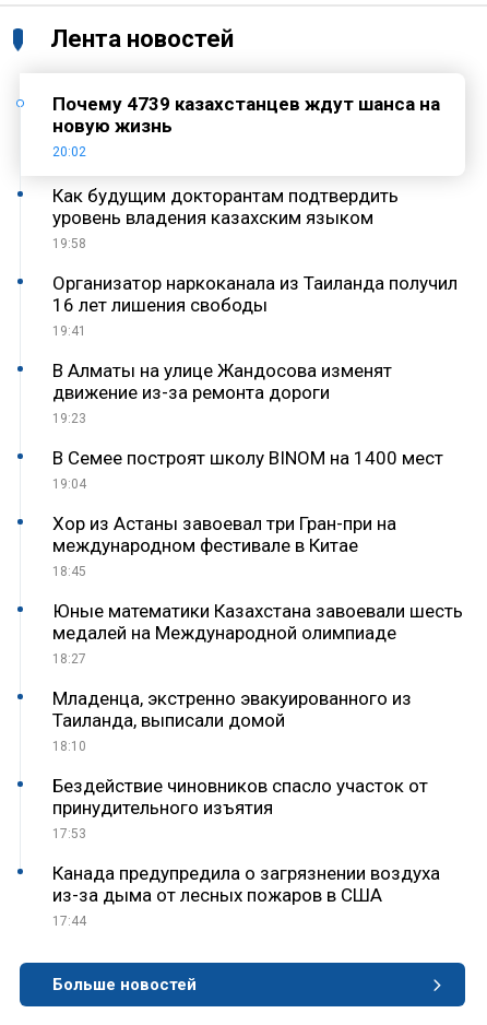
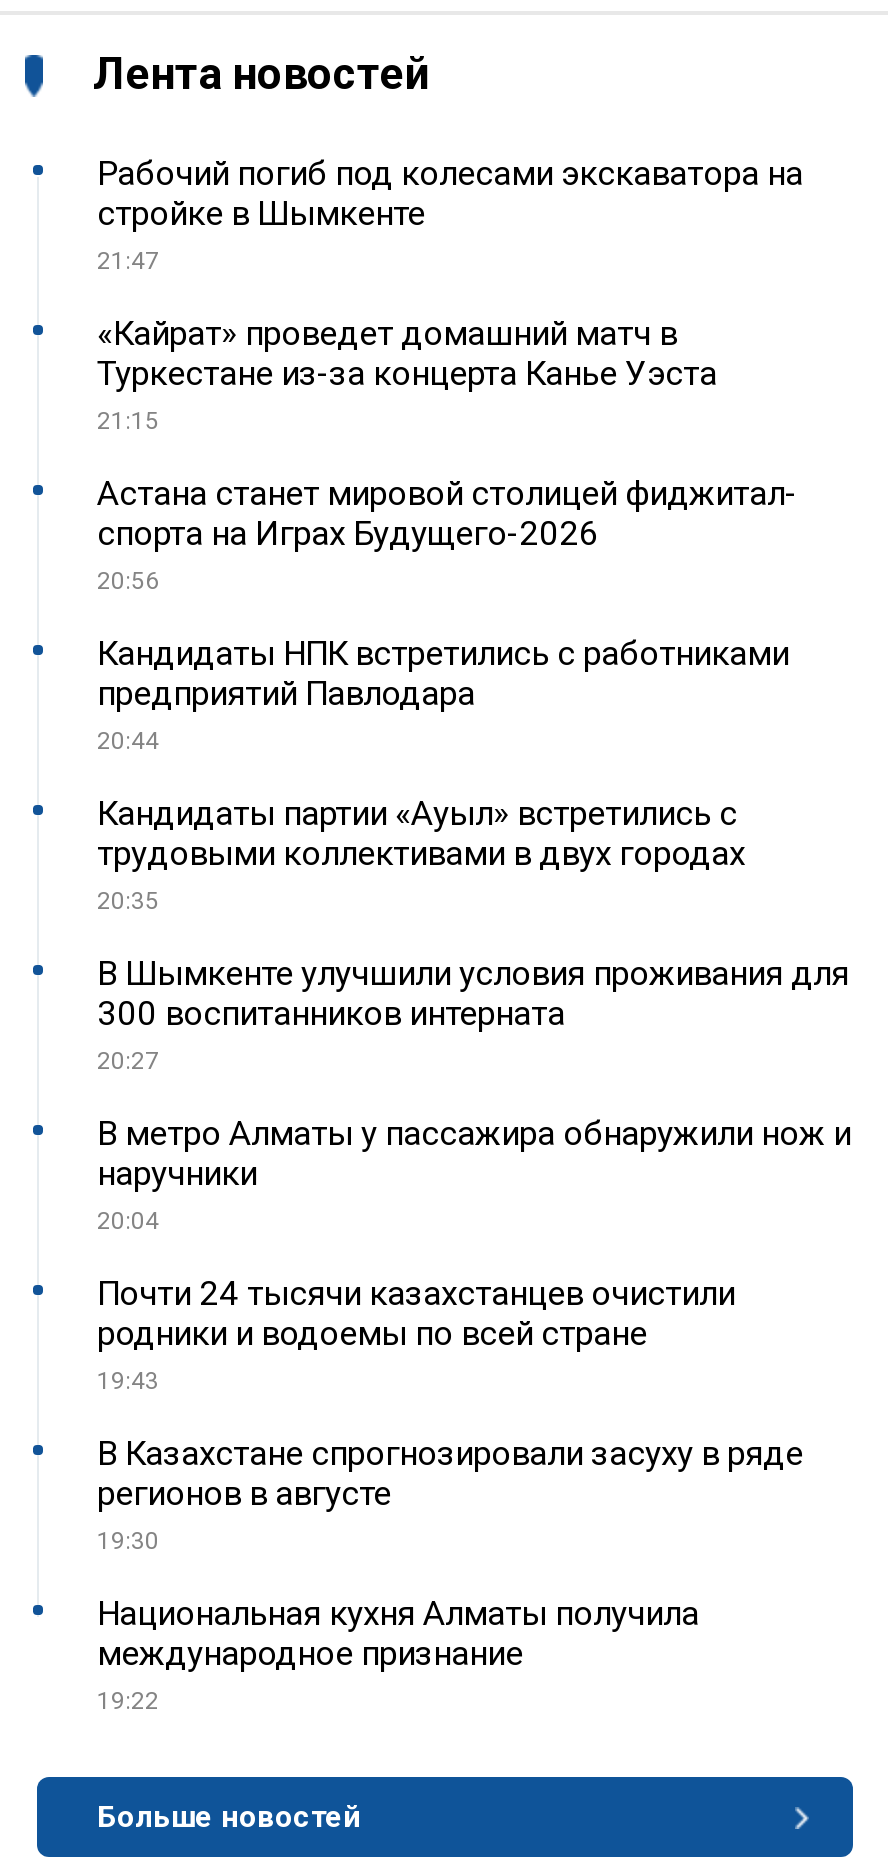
- Почему 4739 казахстанцев ждут шанса на
- новую жизнь
- 20:02
+ Рабочий погиб под колесами экскаватора на
+ стройке в Шымкенте
+ 21:47

- Как будущим докторантам подтвердить
- уровень владения казахским языком
- 19:58
+ «Кайрат» проведет домашний матч в
+ Туркестане из-за концерта Канье Уэста
+ 21:15

- Организатор наркоканала из Таиланда получил
- 16 лет лишения свободы
- 19:41
+ Астана станет мировой столицей фиджитал-
+ спорта на Играх Будущего-2026
+ 20:56

- В Алматы на улице Жандосова изменят
- движение из-за ремонта дороги
- 19:23
+ Кандидаты НПК встретились с работниками
+ предприятий Павлодара
+ 20:44

- В Семее построят школу BINOM на 1400 мест
- 19:04
+ Кандидаты партии «Ауыл» встретились с
+ трудовыми коллективами в двух городах
+ 20:35

- Хор из Астаны завоевал три Гран-при на
- международном фестивале в Китае
- 18:45
+ В Шымкенте улучшили условия проживания для
+ 300 воспитанников интерната
+ 20:27

- Юные математики Казахстана завоевали шесть
- медалей на Международной олимпиаде
- 18:27
+ В метро Алматы у пассажира обнаружили нож и
+ наручники
+ 20:04

- Младенца, экстренно эвакуированного из
- Таиланда, выписали домой
- 18:10
+ Почти 24 тысячи казахстанцев очистили
+ родники и водоемы по всей стране
+ 19:43

- Бездействие чиновников спасло участок от
- принудительного изъятия
- 17:53
+ В Казахстане спрогнозировали засуху в ряде
+ регионов в августе
+ 19:30

- Канада предупредила о загрязнении воздуха
- из-за дыма от лесных пожаров в США
- 17:44
+ Национальная кухня Алматы получила
+ международное признание
+ 19:22
